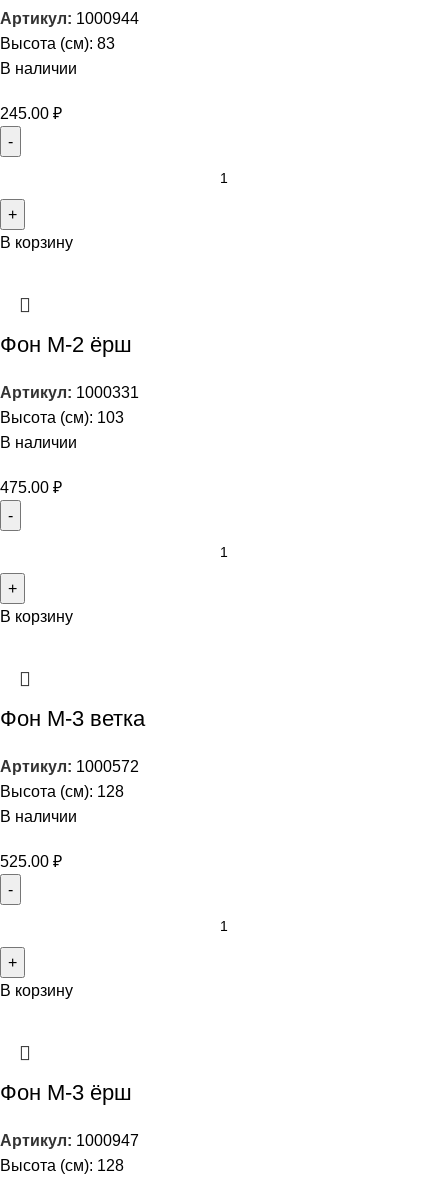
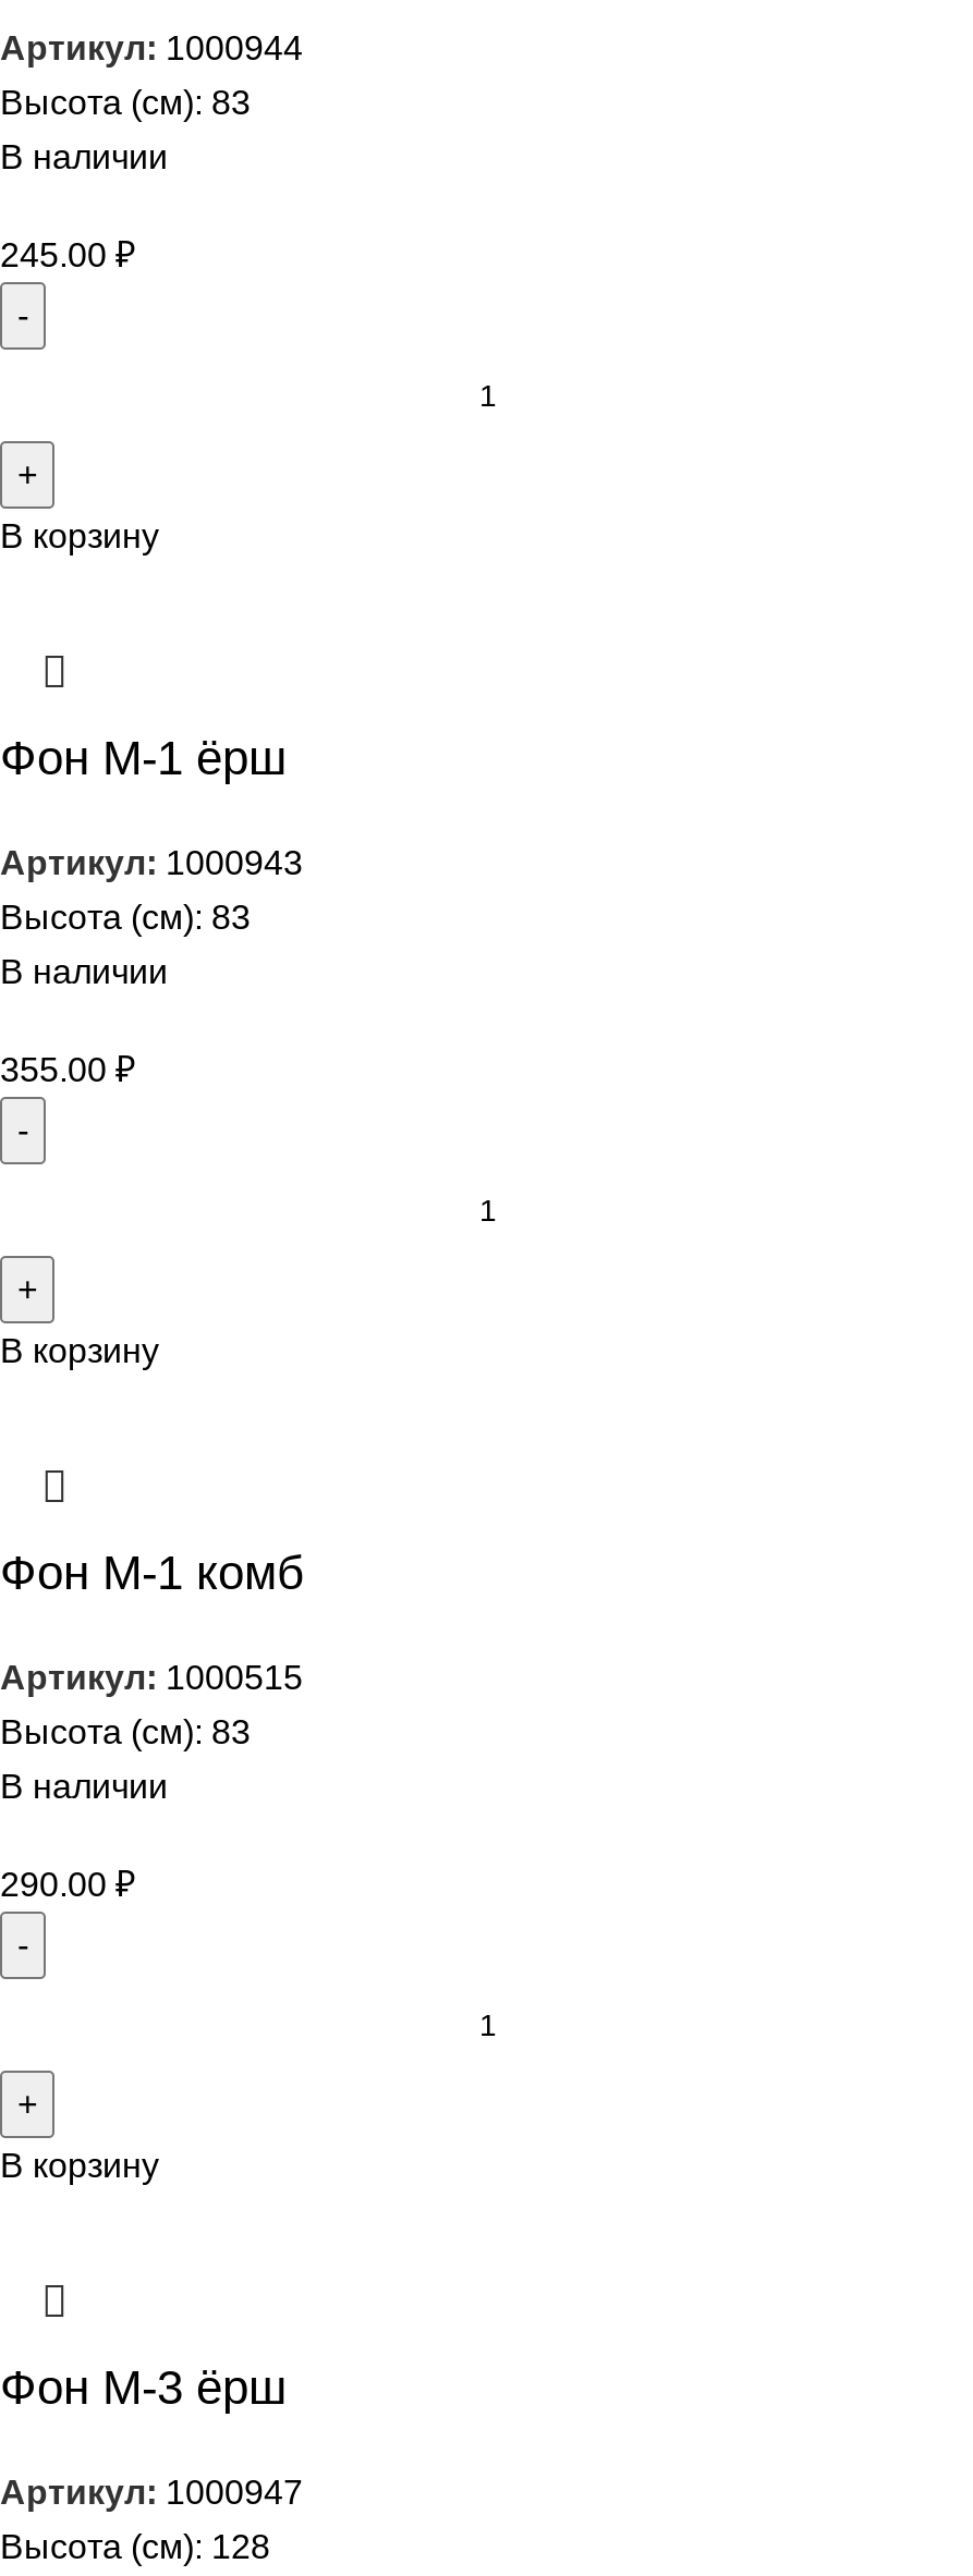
- Фон М-2 ёрш
+ Фон М-1 ёрш

- Артикул: 1000331
+ Артикул: 1000943

- Высота (см): 103
+ Высота (см): 83

- 475.00 ₽
+ 355.00 ₽

- Фон М-3 ветка
+ Фон М-1 комб

- Артикул: 1000572
+ Артикул: 1000515

- Высота (см): 128
+ Высота (см): 83

- 525.00 ₽
+ 290.00 ₽
